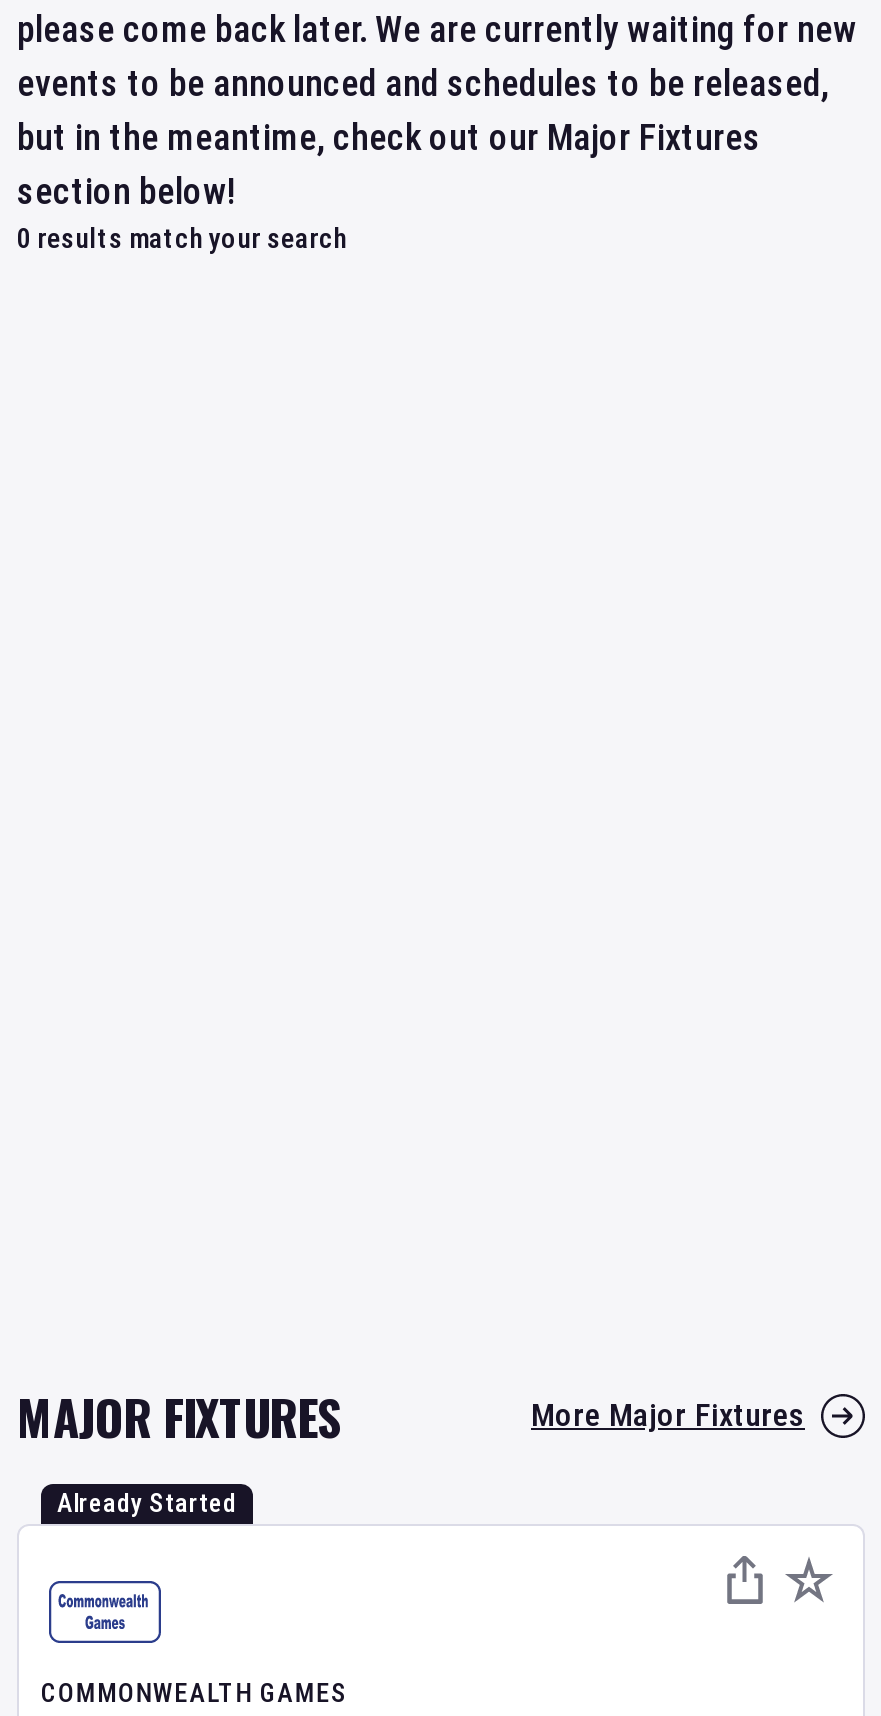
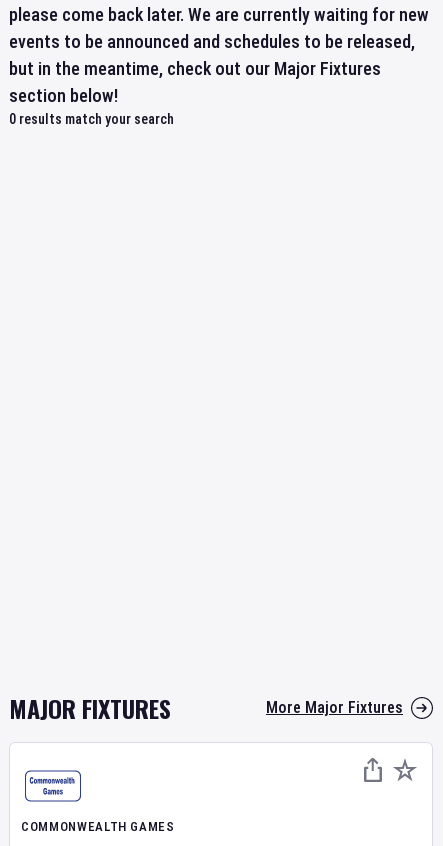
- Already Started
